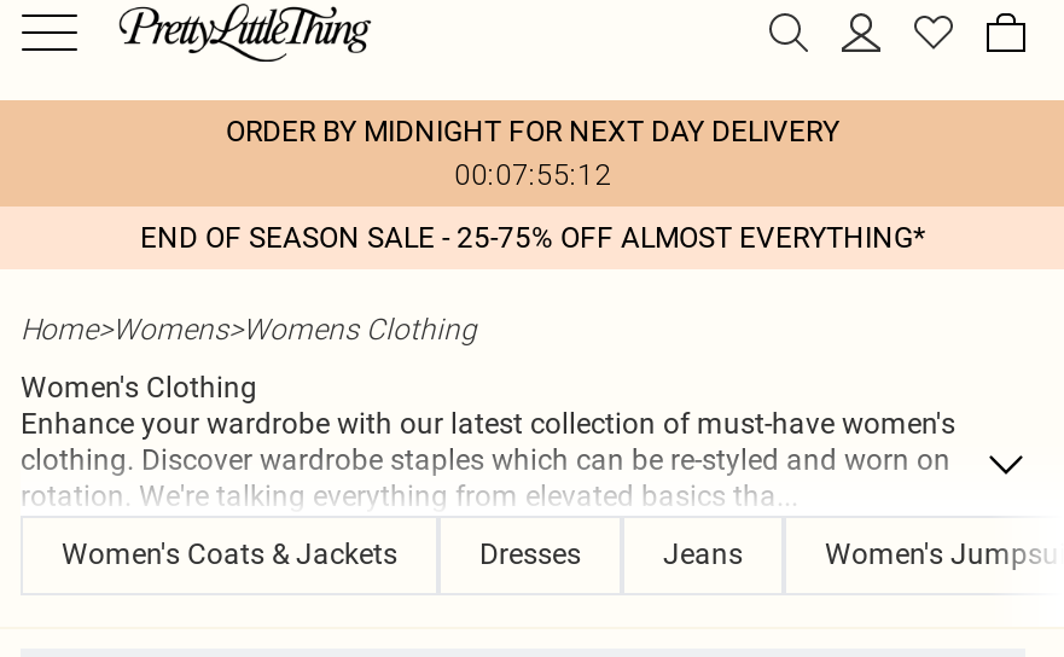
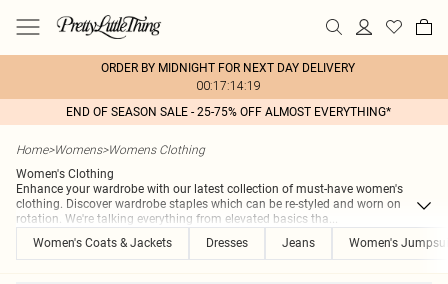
- 00:07:55:12
+ 00:17:14:19
